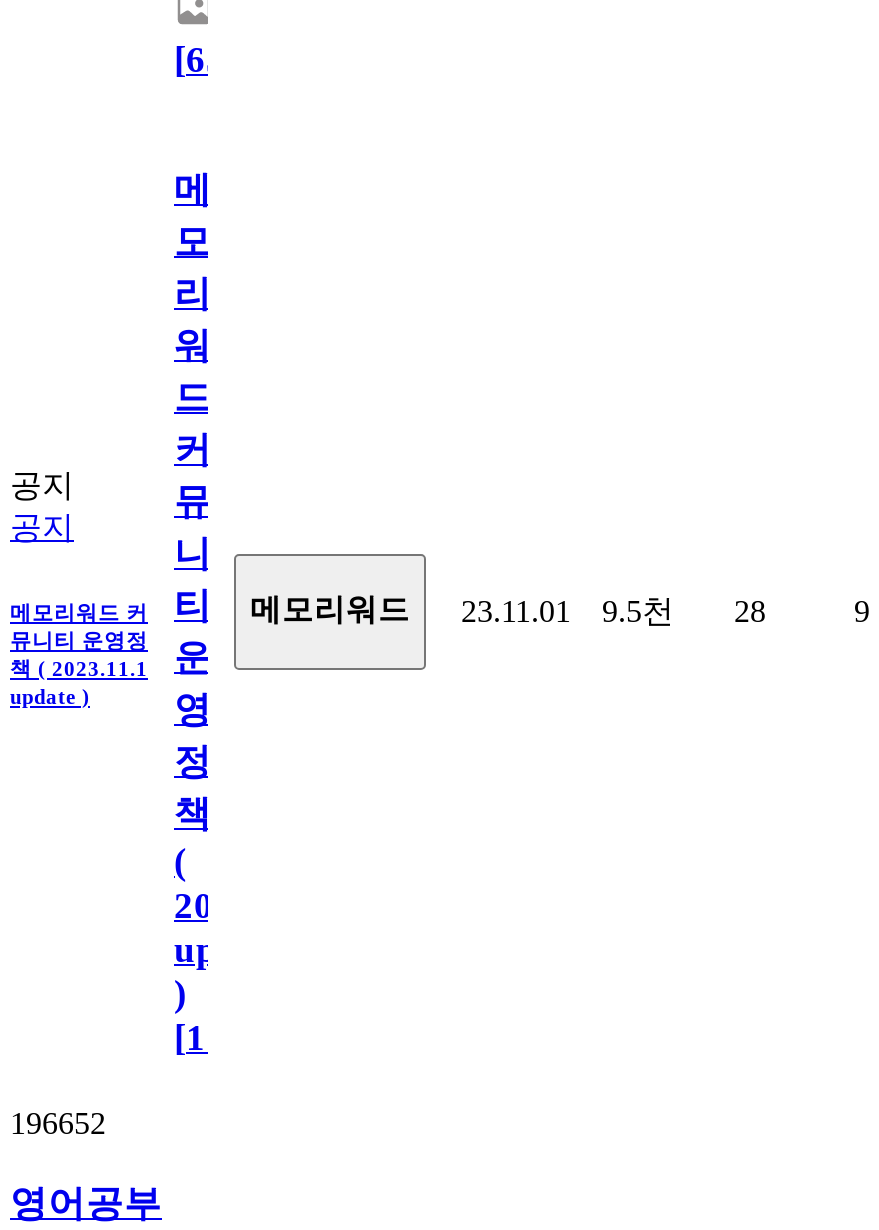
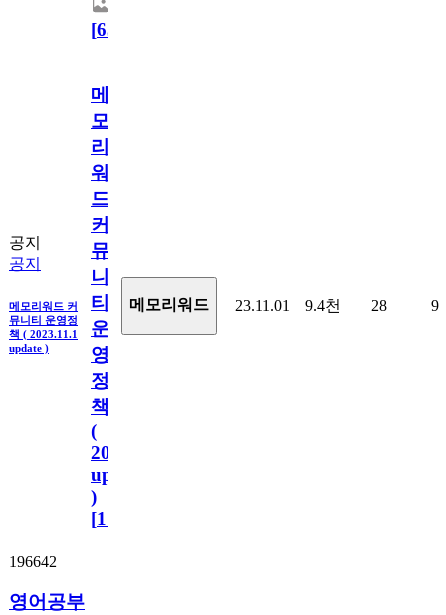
- 메모리워드 커 티 메모리워드 23.11.01 9.5천 28
+ 메모리워드 커 티 메모리워드 23.11.01 9.4천 28

- 196652
+ 196642
